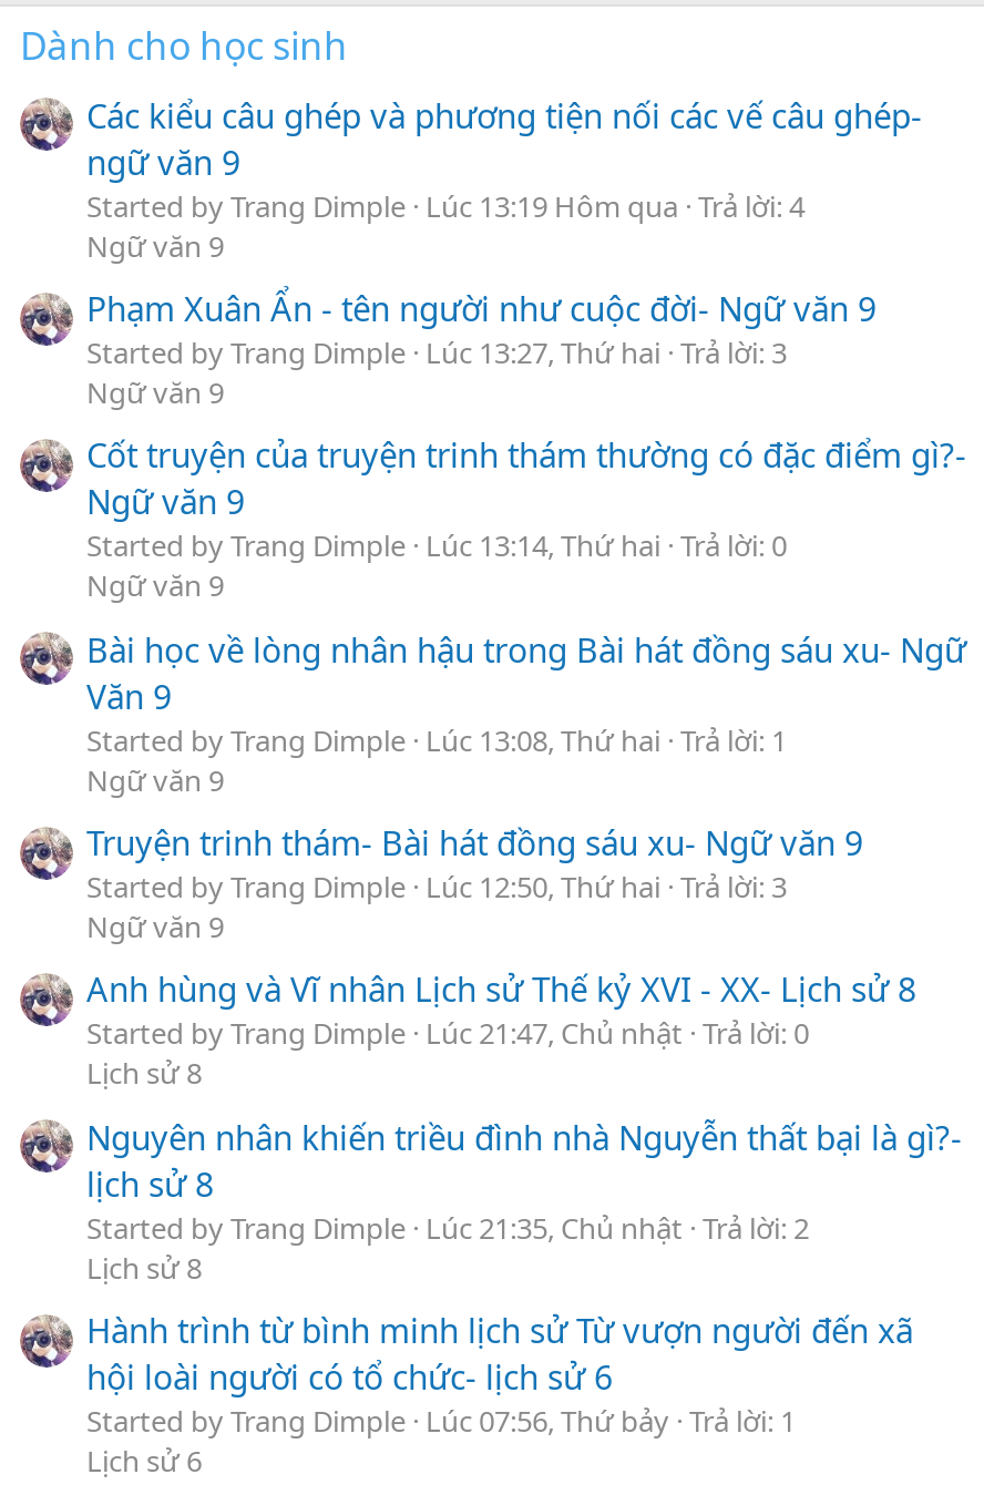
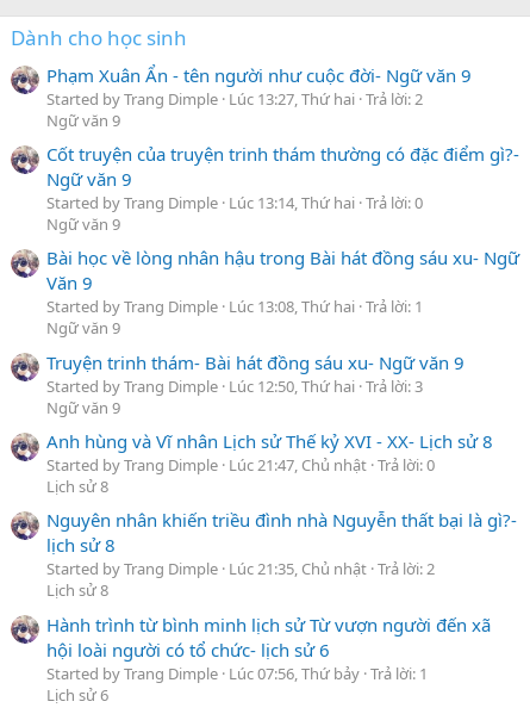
- Các kiểu câu ghép và phương tiện nối các vế câu ghép-
- ngữ văn 9
- Started by Trang Dimple Lúc 13:19 Hôm qua Trả lời: 4
- Ngữ văn 9

- Started by Trang Dimple Lúc 13:27, Thứ hai Trả lời: 3
+ Started by Trang Dimple Lúc 13:27, Thứ hai Trả lời: 2
